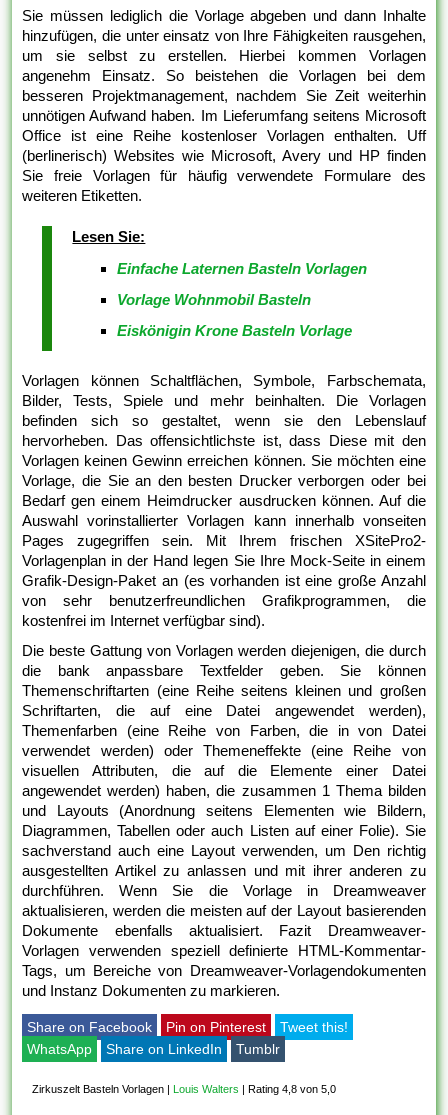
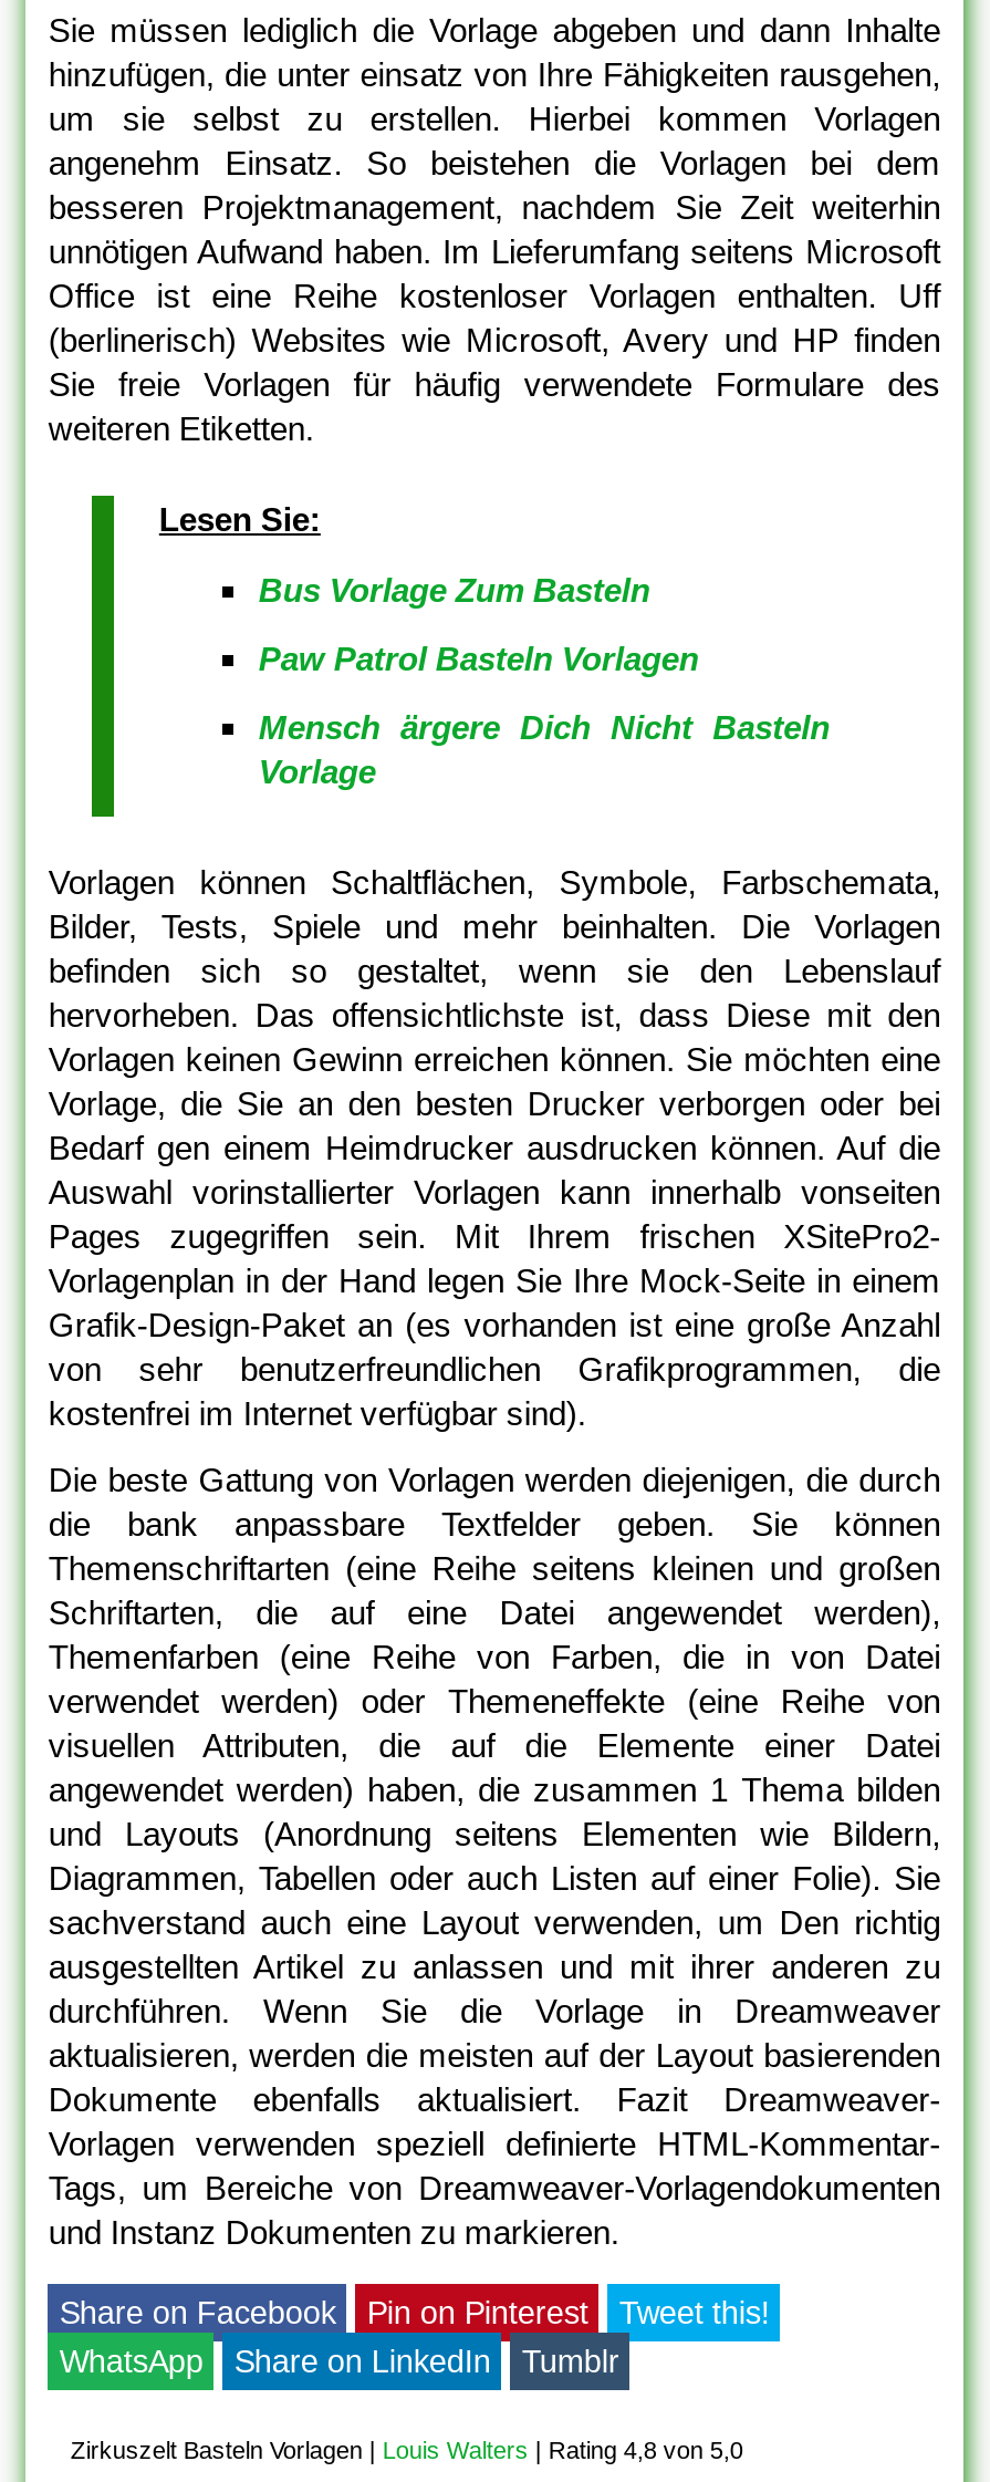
- Einfache Laternen Basteln Vorlagen
+ Bus Vorlage Zum Basteln

- Vorlage Wohnmobil Basteln
+ Paw Patrol Basteln Vorlagen

- Eiskönigin Krone Basteln Vorlage
+ Mensch ärgere Dich Nicht Basteln
+ Vorlage
